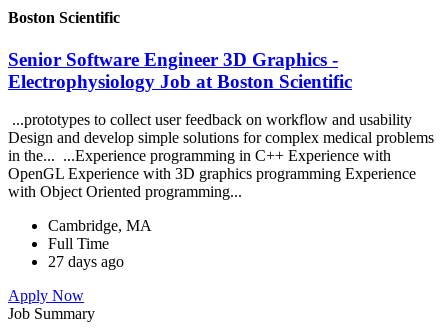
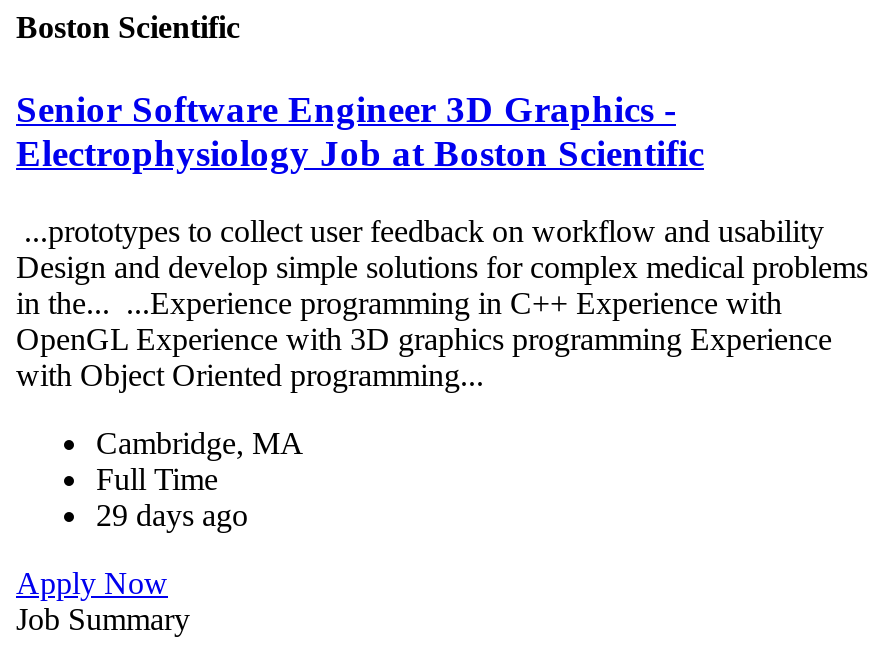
- 27 days ago
+ 29 days ago
